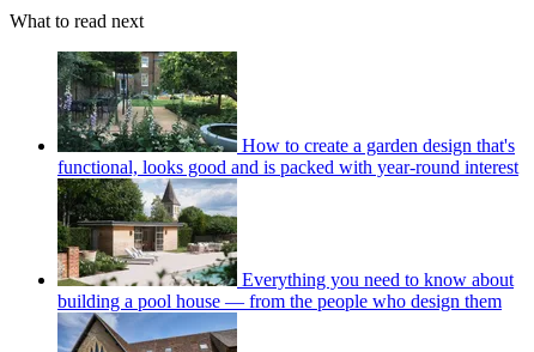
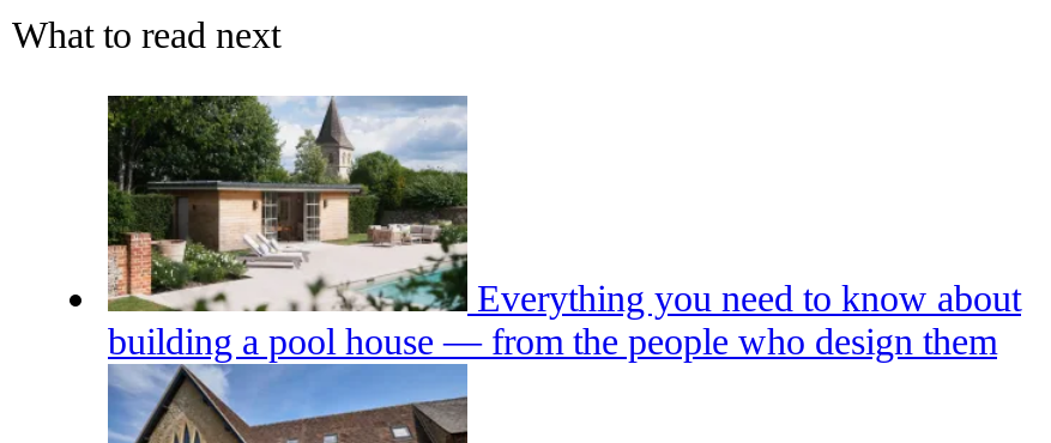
- [image]
- How to create a garden design that's
- functional, looks good and is packed with year-round interest
